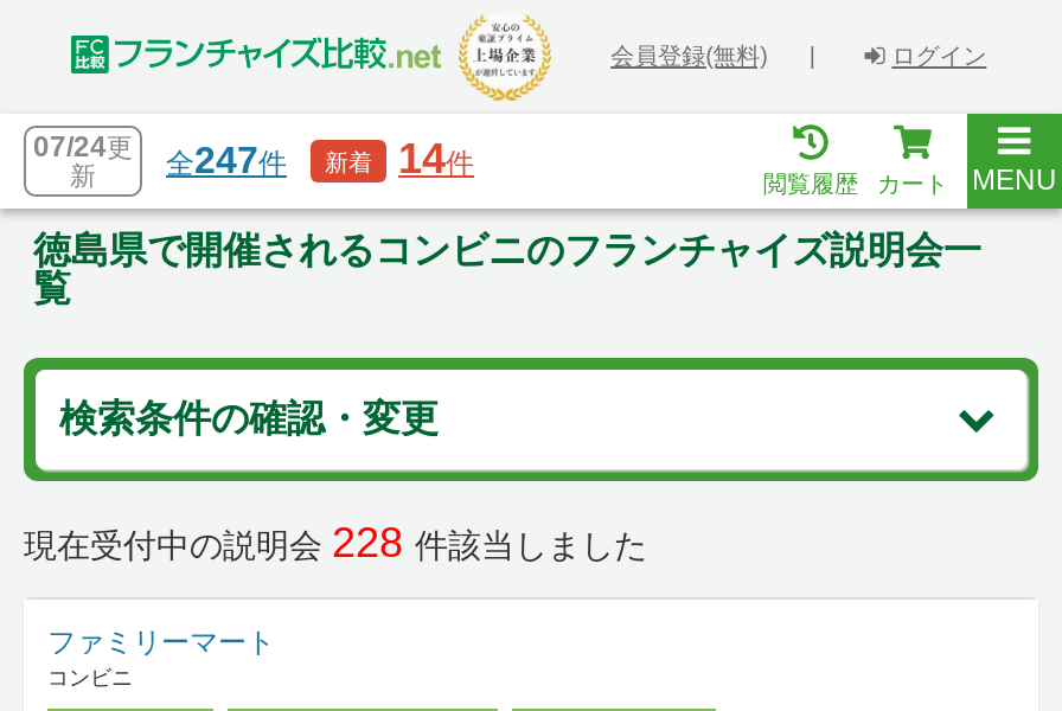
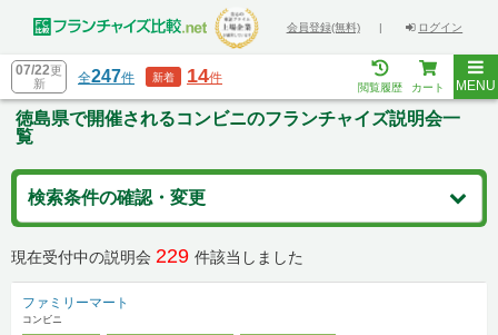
- 07/24更 全247件 新着 14件
+ 07/22更 全247件 新着 14件

- 現在受付中の説明会228件該当しました
+ 現在受付中の説明会229件該当しました
